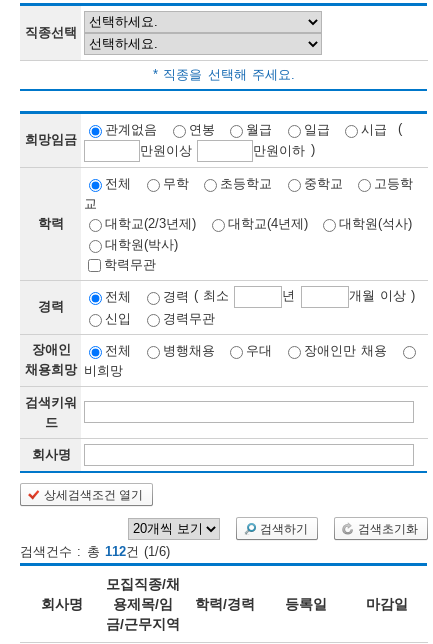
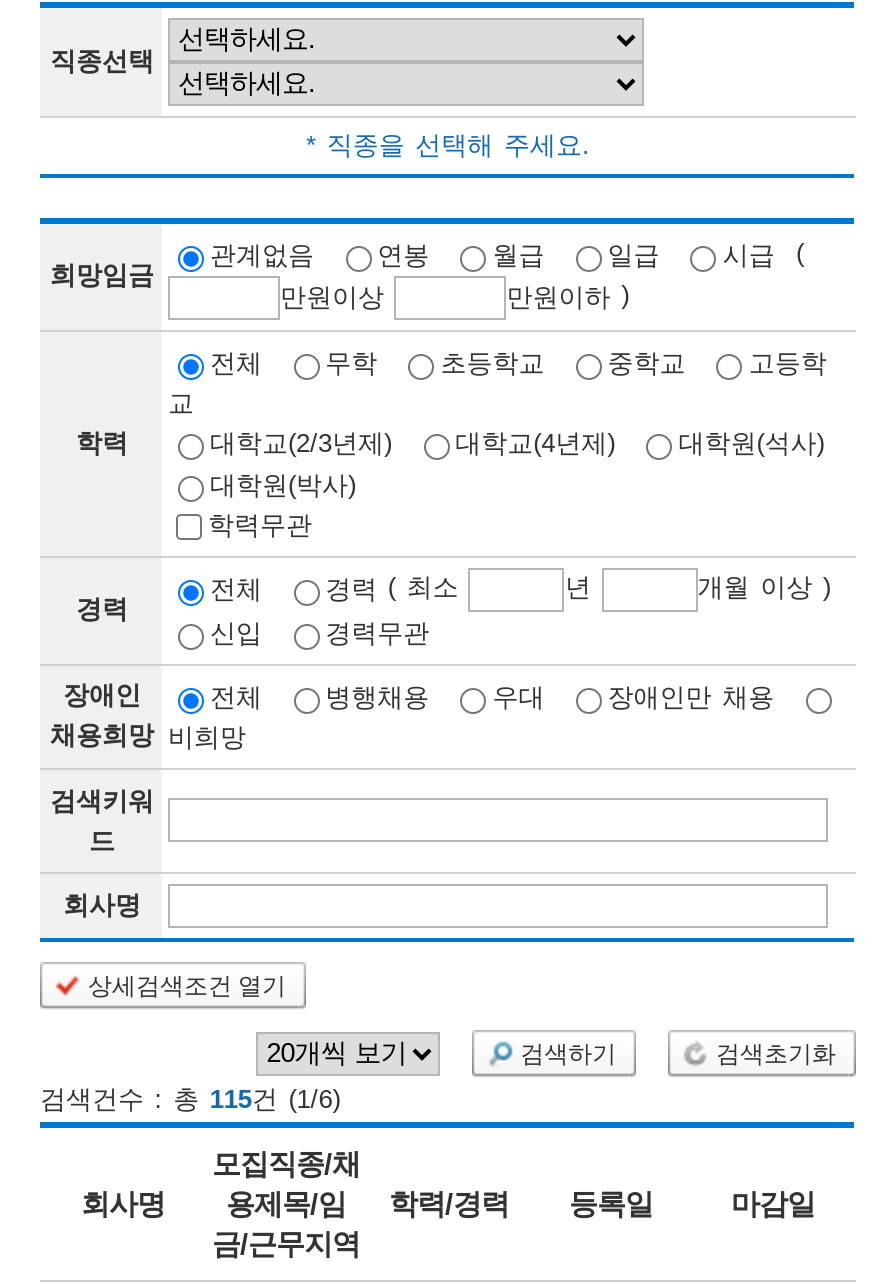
- 검색건수 : 총 112건 (1/6)
+ 검색건수 : 총 115건 (1/6)
